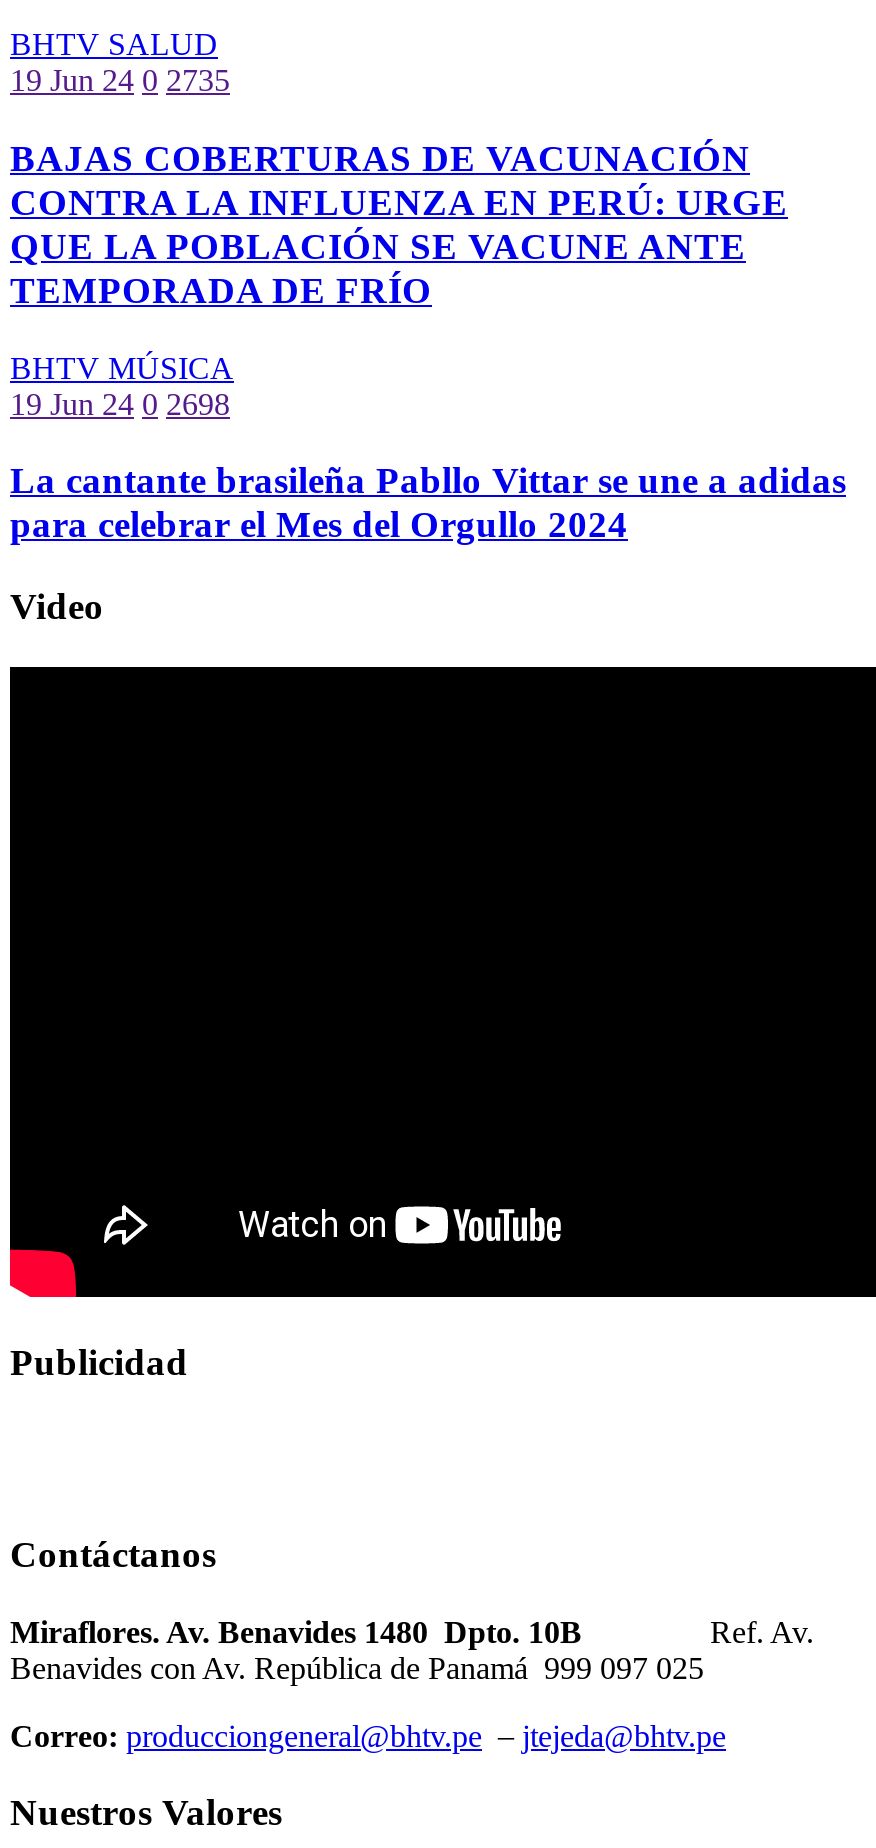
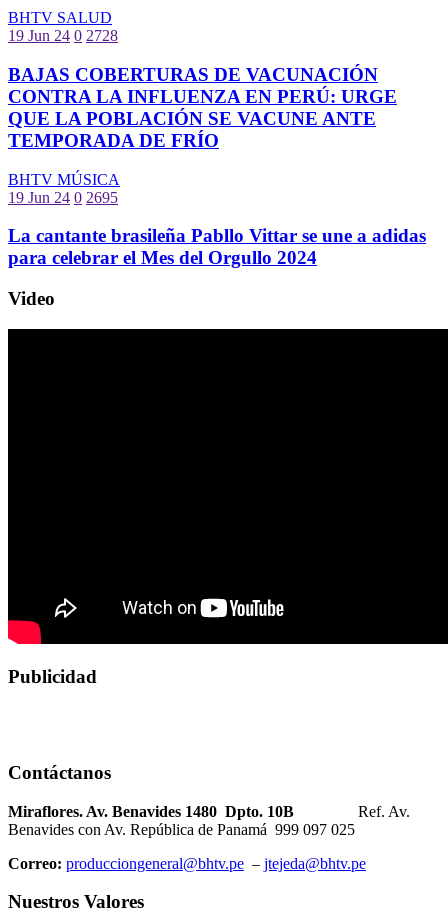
- 19 Jun 24 0 2735
+ 19 Jun 24 0 2728

- 19 Jun 24 0 2698
+ 19 Jun 24 0 2695
